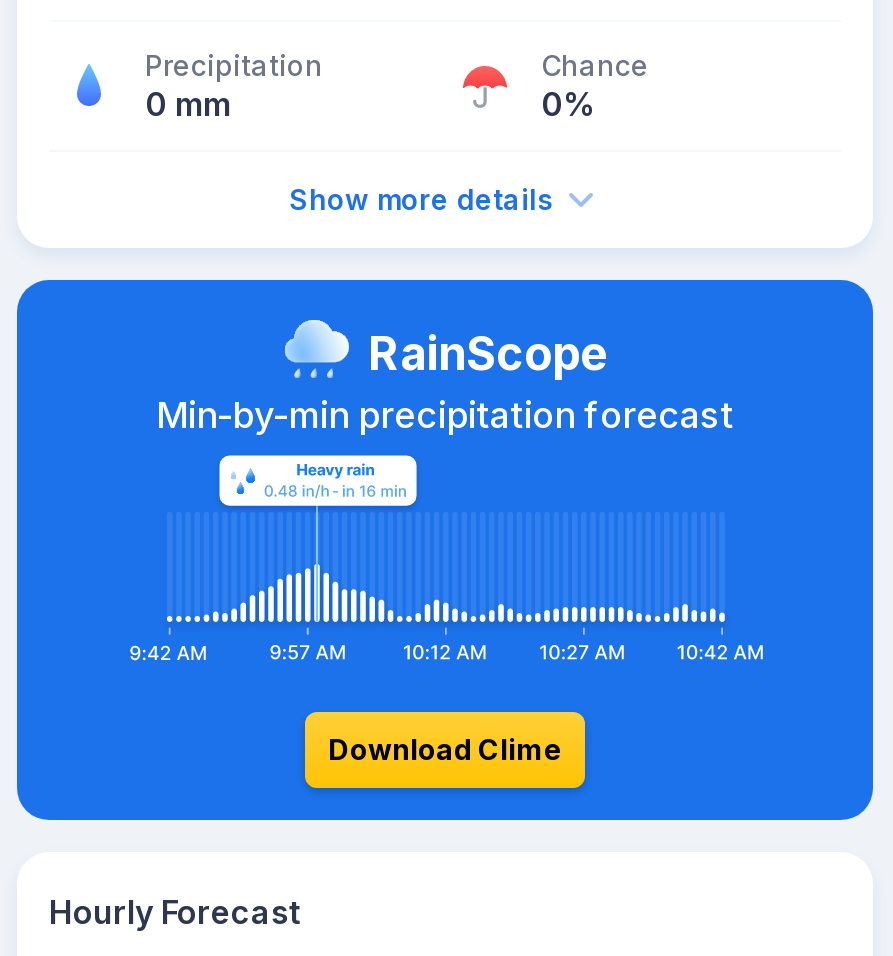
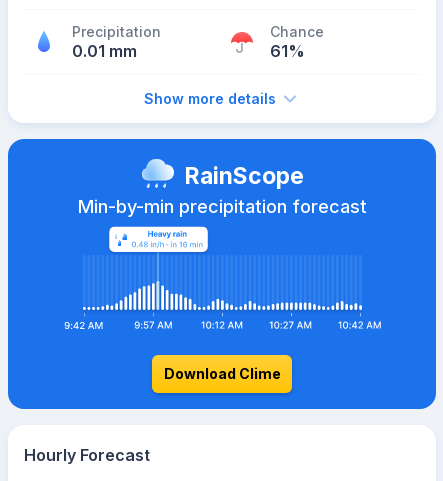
- 0 mm
+ 0.01 mm

- 0%
+ 61%
